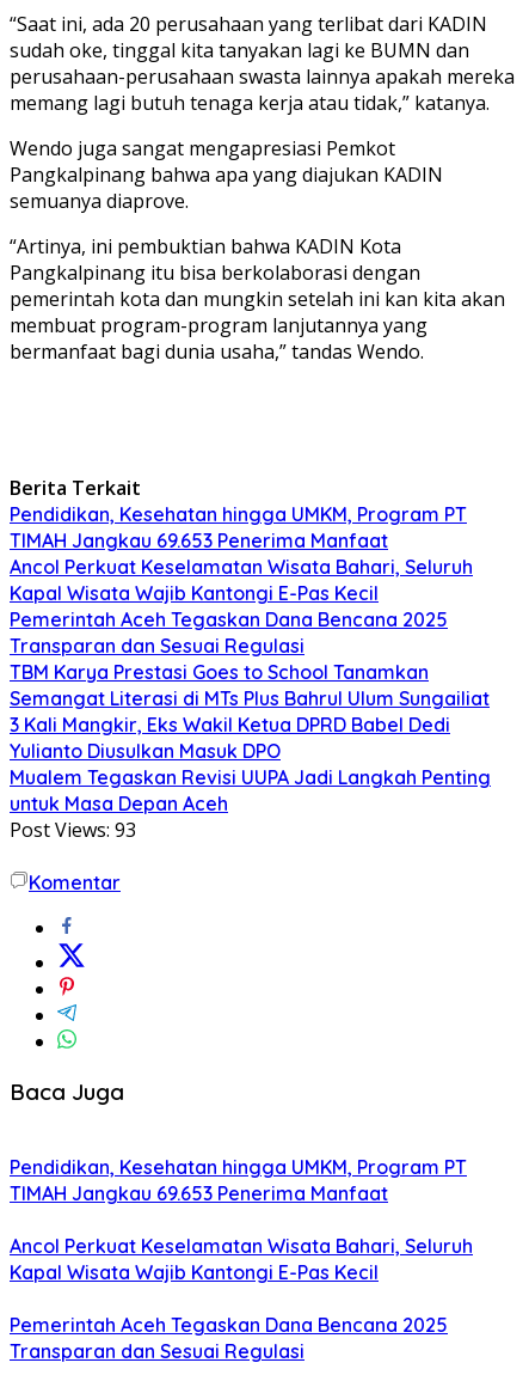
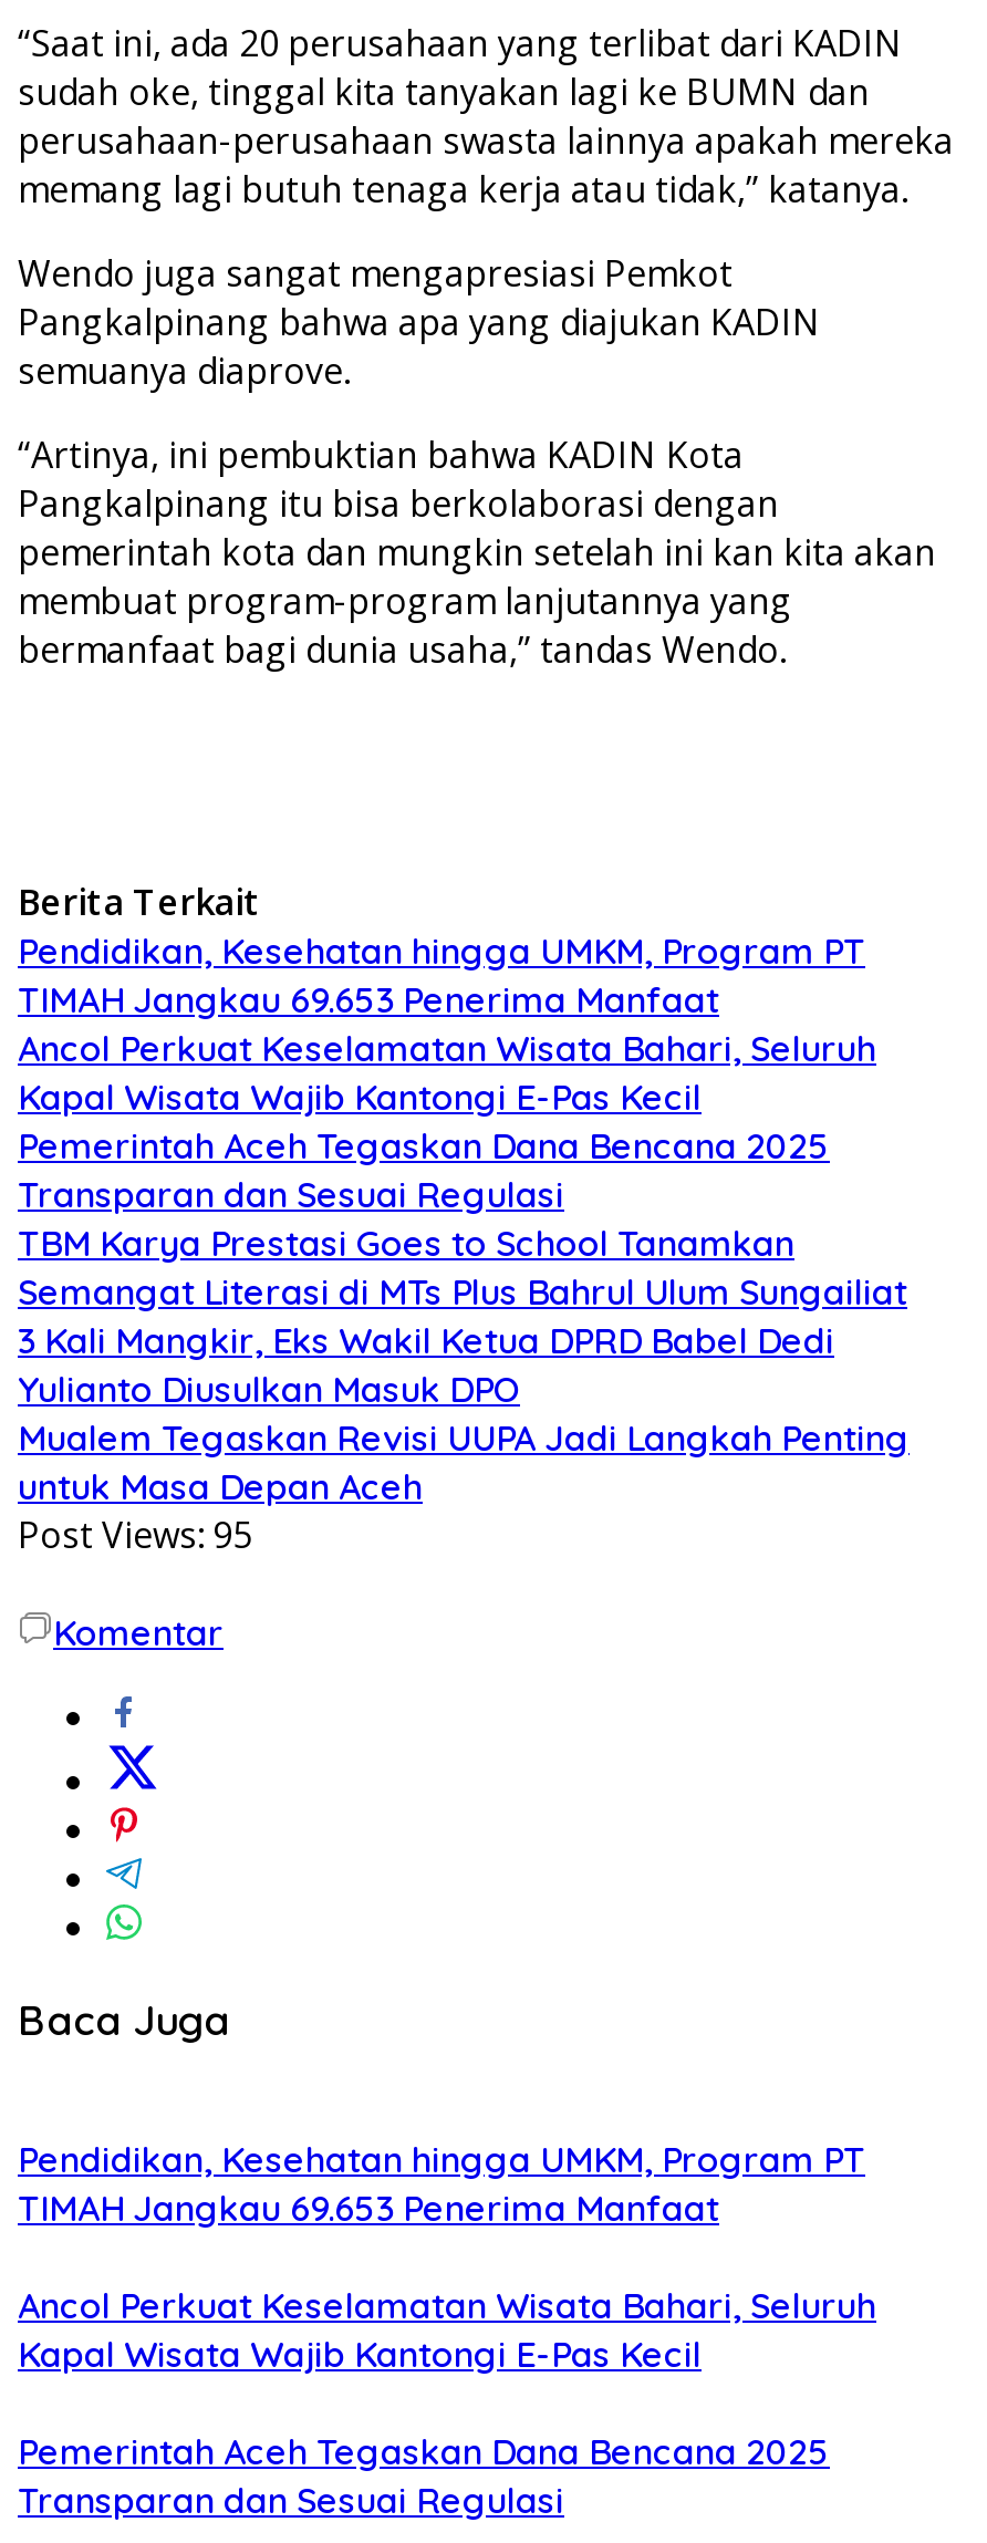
- Post Views: 93
+ Post Views: 95
